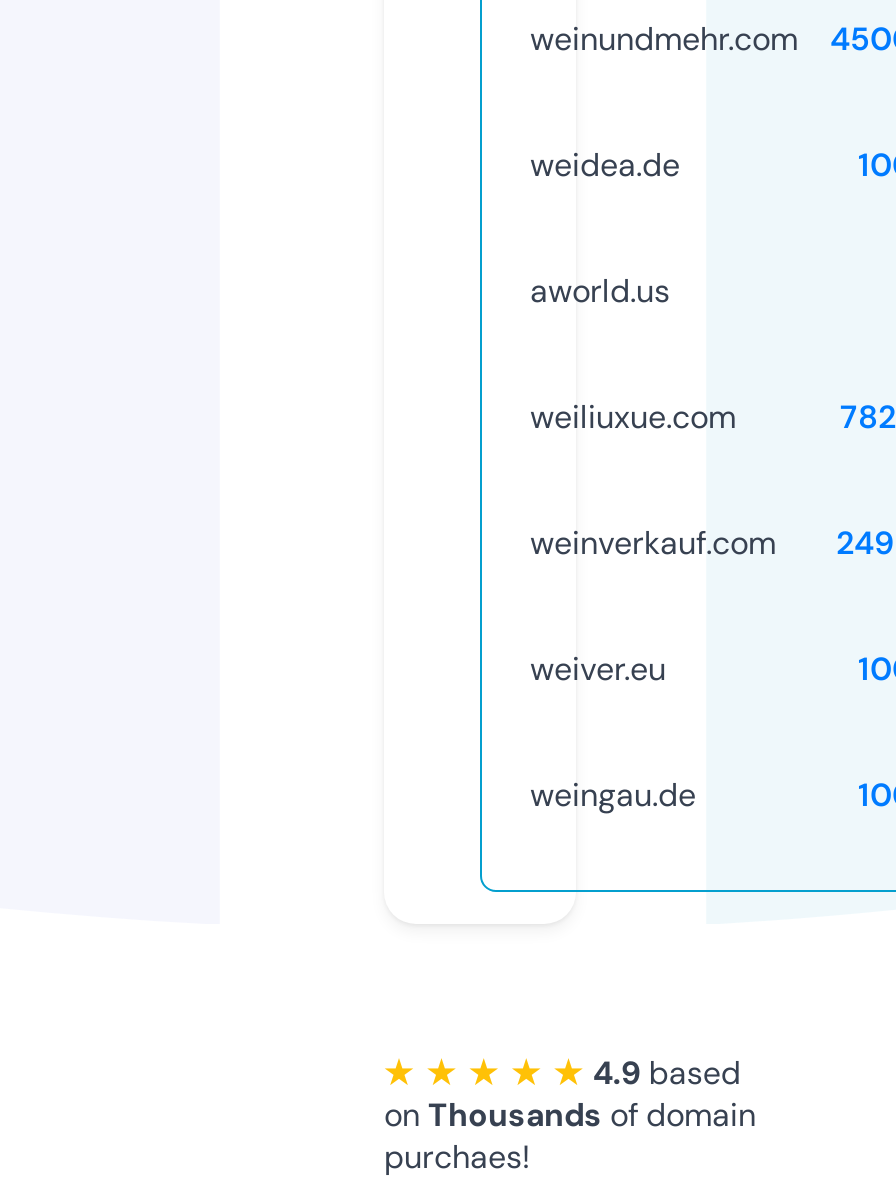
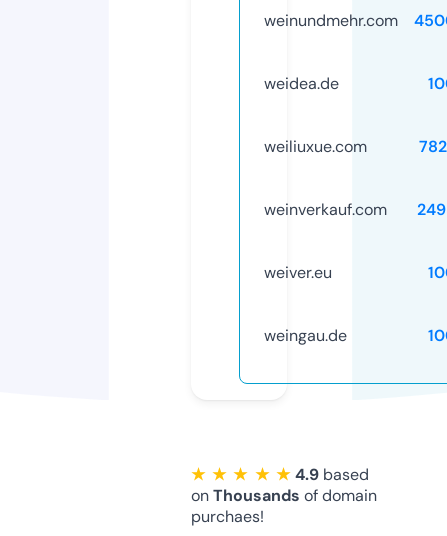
- aworld.us
